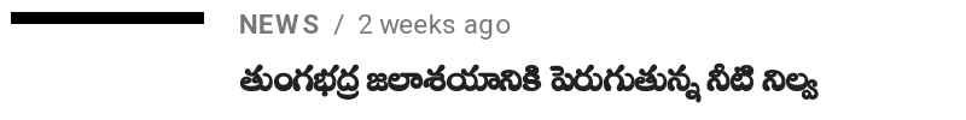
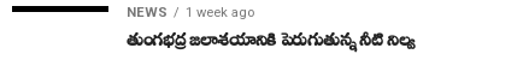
- NEWS 2 weeks ago
+ NEWS 1 week ago
